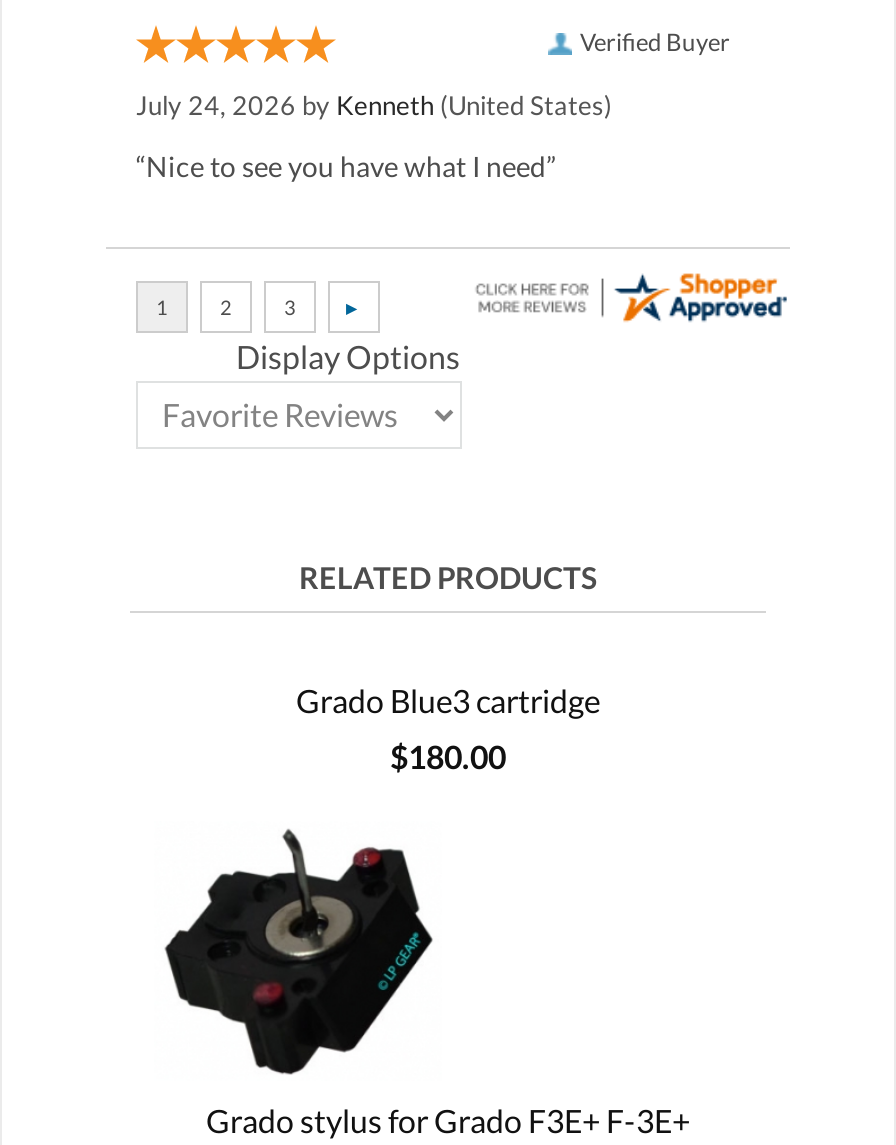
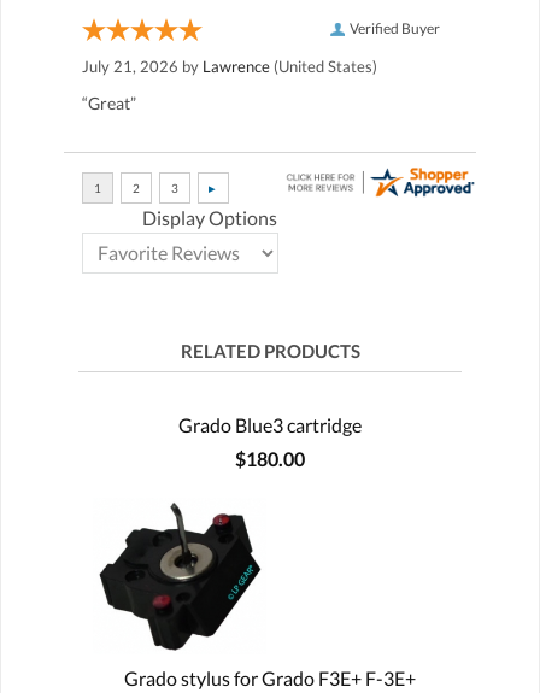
- July 24, 2026 by Kenneth (United States)
+ July 21, 2026 by Lawrence (United States)

- “Nice to see you have what I need”
+ “Great”
